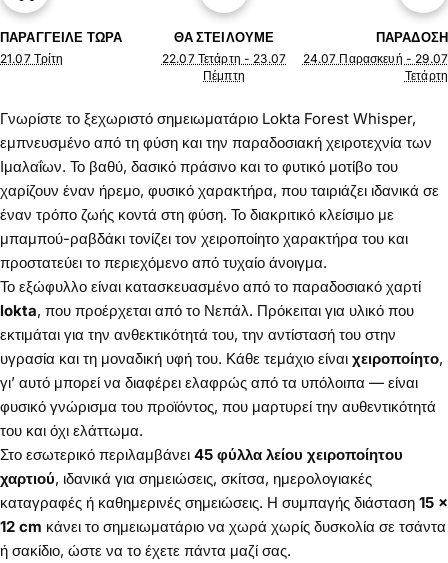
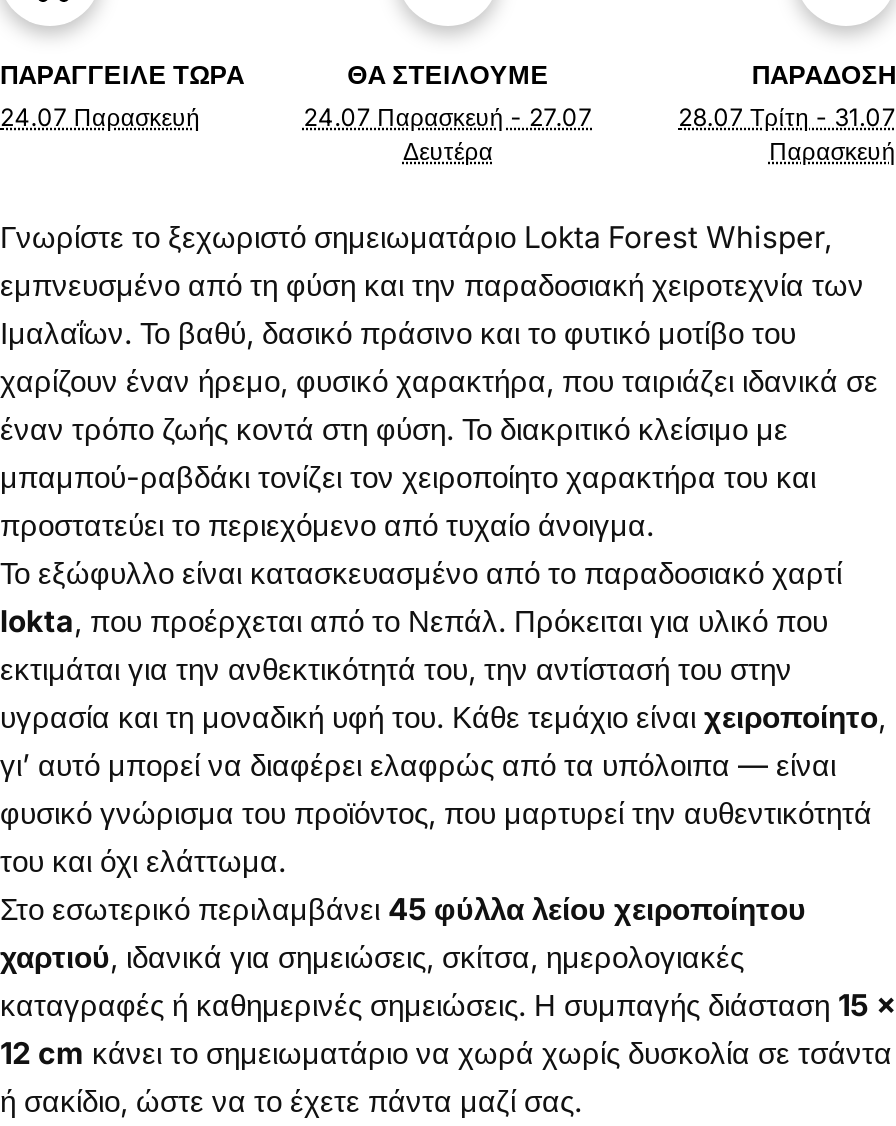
- 21.07 Τρίτη
+ 24.07 Παρασκευή

- 22.07 Τετάρτη - 23.07
- Πέμπτη
+ 24.07 Παρασκευή - 27.07
+ Δευτέρα

- 24.07 Παρασκευή - 29.07
- Τετάρτη
+ 28.07 Τρίτη - 31.07
+ Παρασκευή
